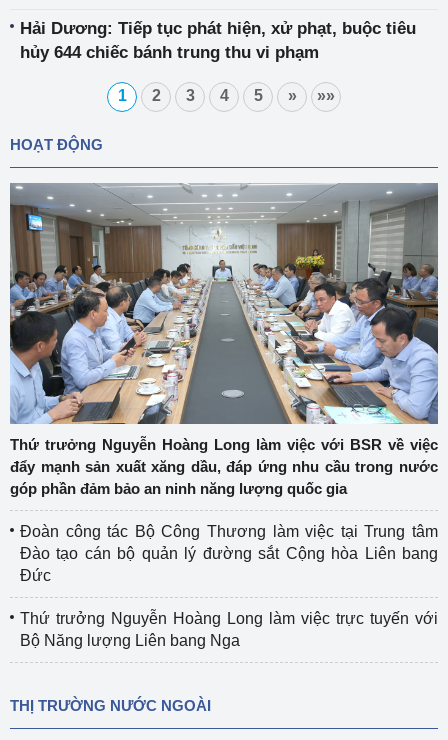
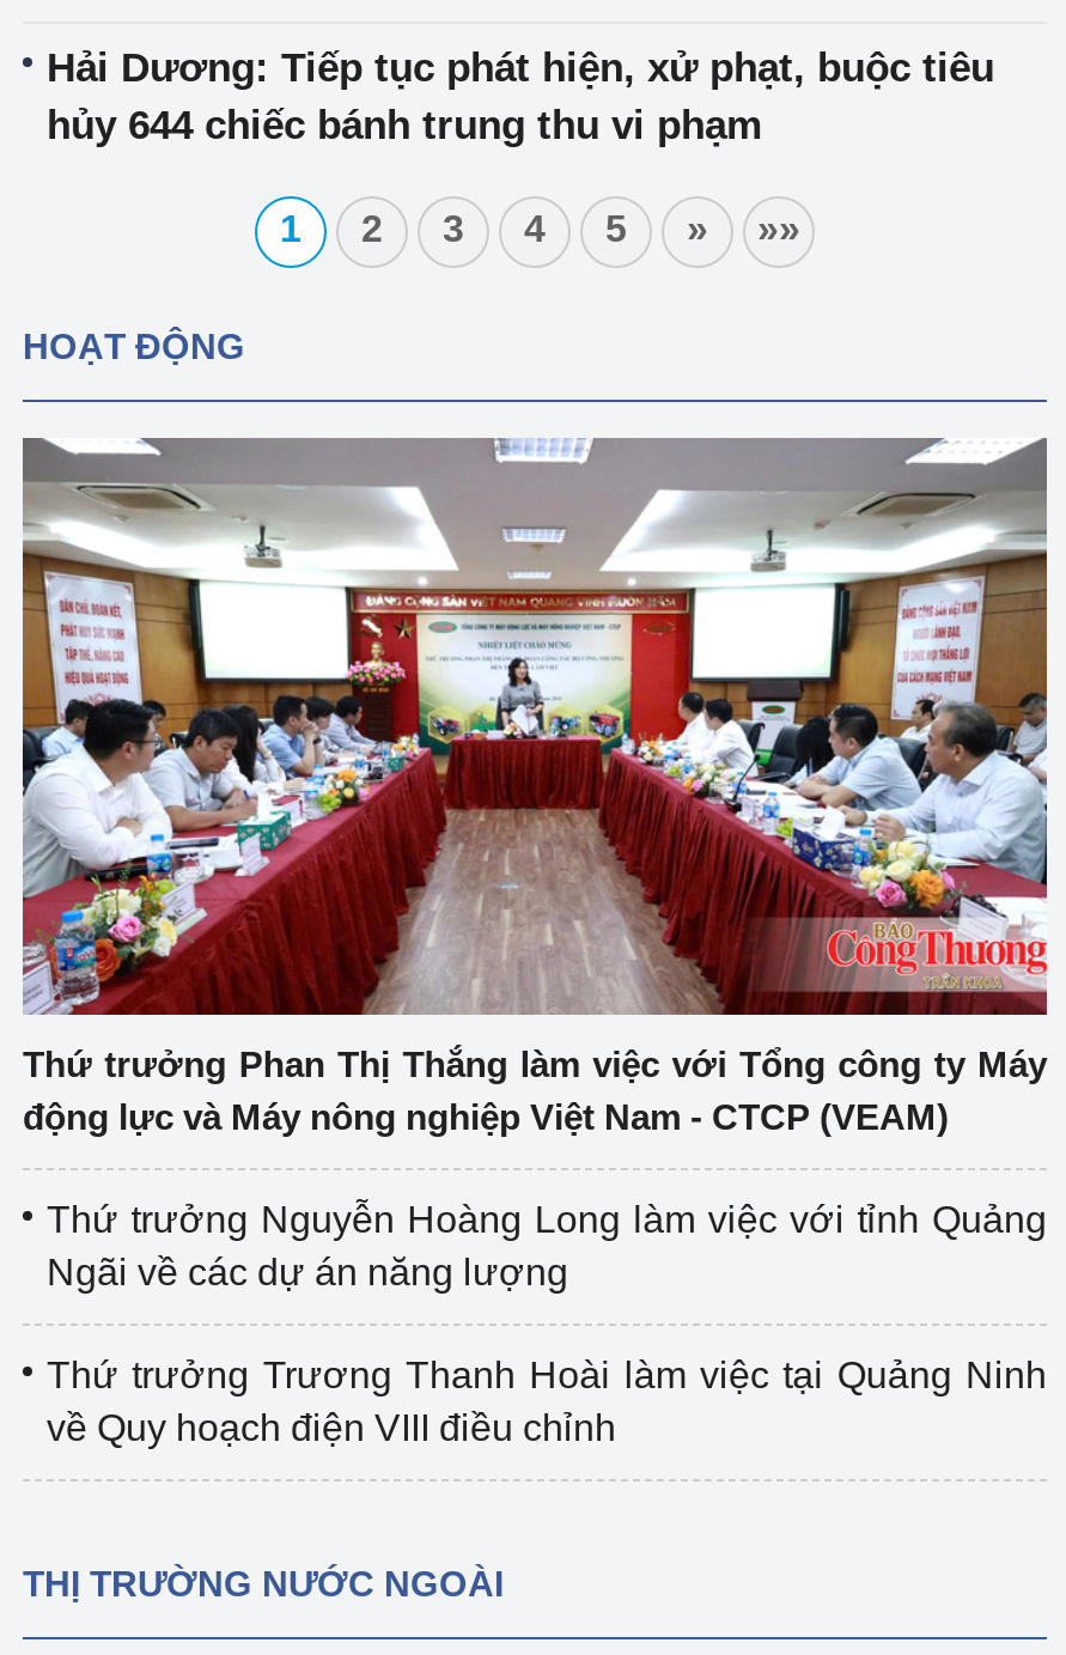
- [image]
+ [image]

- Thứ trưởng Nguyễn Hoàng Long làm việc với BSR về việc
- đẩy mạnh sản xuất xăng dầu, đáp ứng nhu cầu trong nước
- góp phần đảm bảo an ninh năng lượng quốc gia
+ Thứ trưởng Phan Thị Thắng làm việc với Tổng công ty Máy
+ động lực và Máy nông nghiệp Việt Nam - CTCP (VEAM)

- Đoàn công tác Bộ Công Thương làm việc tại Trung tâm
- Đào tạo cán bộ quản lý đường sắt Cộng hòa Liên bang
- Đức
+ Thứ trưởng Nguyễn Hoàng Long làm việc với tỉnh Quảng
+ Ngãi về các dự án năng lượng

- Thứ trưởng Nguyễn Hoàng Long làm việc trực tuyến với
- Bộ Năng lượng Liên bang Nga
+ Thứ trưởng Trương Thanh Hoài làm việc tại Quảng Ninh
+ về Quy hoạch điện VIII điều chỉnh
